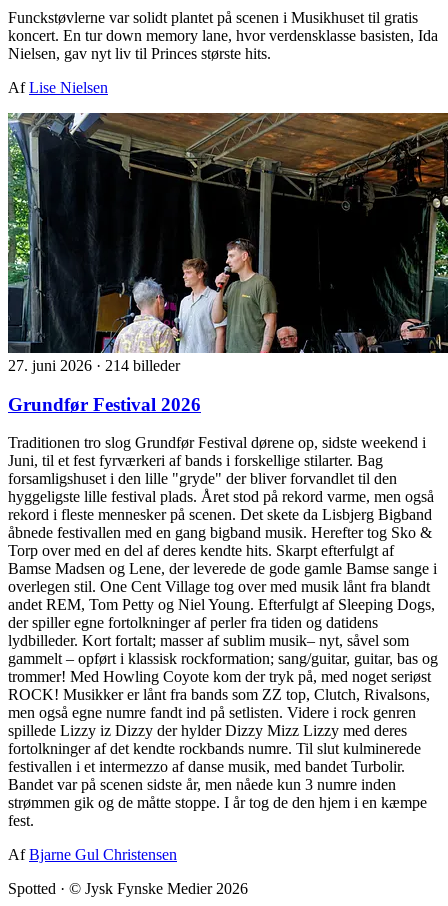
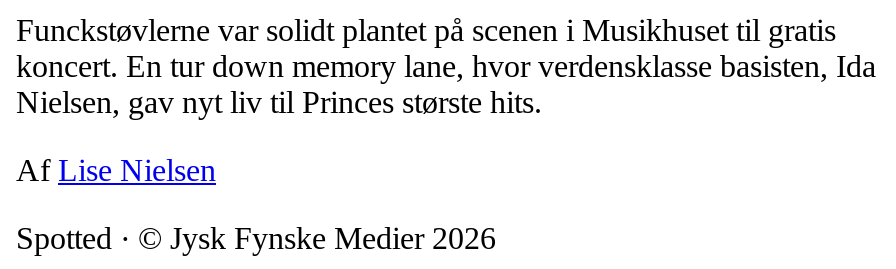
- [image]
- 27. juni 2026 · 214 billeder
- Grundfør Festival 2026
- Traditionen tro slog Grundfør Festival dørene op, sidste weekend i
- Juni, til et fest fyrværkeri af bands i forskellige stilarter. Bag
- forsamligshuset i den lille "gryde" der bliver forvandlet til den
- hyggeligste lille festival plads. Året stod på rekord varme, men også
- rekord i fleste mennesker på scenen. Det skete da Lisbjerg Bigband
- åbnede festivallen med en gang bigband musik. Herefter tog Sko &
- Torp over med en del af deres kendte hits. Skarpt efterfulgt af
- Bamse Madsen og Lene, der leverede de gode gamle Bamse sange i
- overlegen stil. One Cent Village tog over med musik lånt fra blandt
- andet REM, Tom Petty og Niel Young. Efterfulgt af Sleeping Dogs,
- der spiller egne fortolkninger af perler fra tiden og datidens
- lydbilleder. Kort fortalt; masser af sublim musik– nyt, såvel som
- gammelt – opført i klassisk rockformation; sang/guitar, guitar, bas og
- trommer! Med Howling Coyote kom der tryk på, med noget seriøst
- ROCK! Musikker er lånt fra bands som ZZ top, Clutch, Rivalsons,
- men også egne numre fandt ind på setlisten. Videre i rock genren
- spillede Lizzy iz Dizzy der hylder Dizzy Mizz Lizzy med deres
- fortolkninger af det kendte rockbands numre. Til slut kulminerede
- festivallen i et intermezzo af danse musik, med bandet Turbolir.
- Bandet var på scenen sidste år, men nåede kun 3 numre inden
- strømmen gik og de måtte stoppe. I år tog de den hjem i en kæmpe
- fest.
- Af Bjarne Gul Christensen
